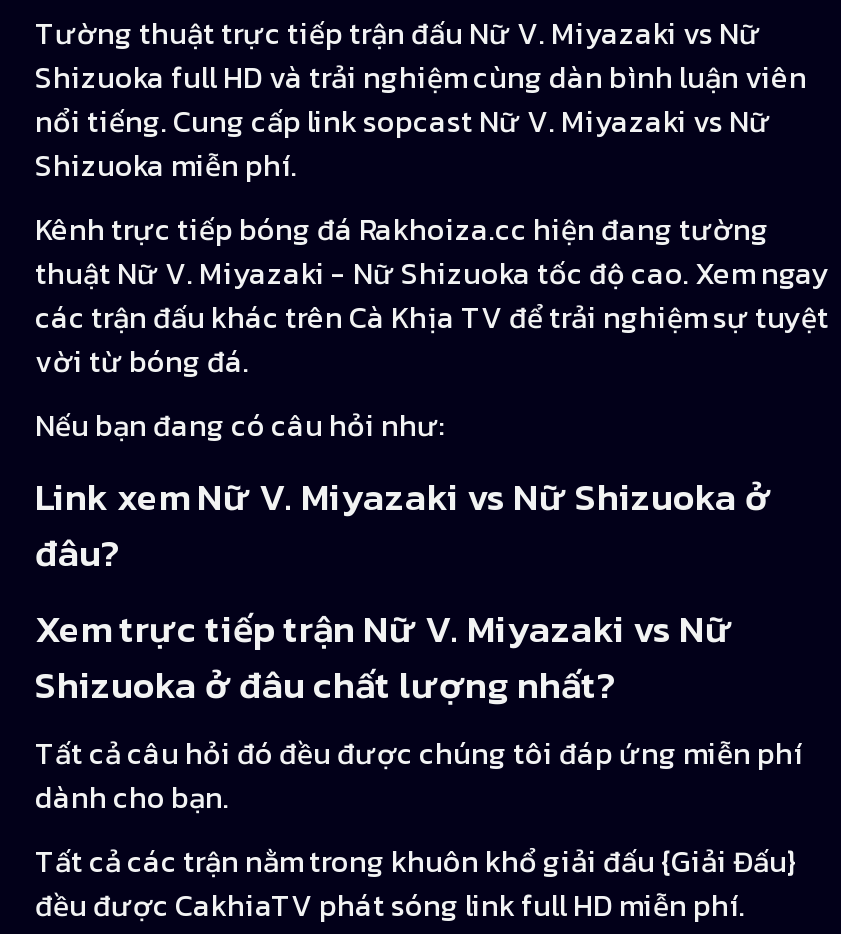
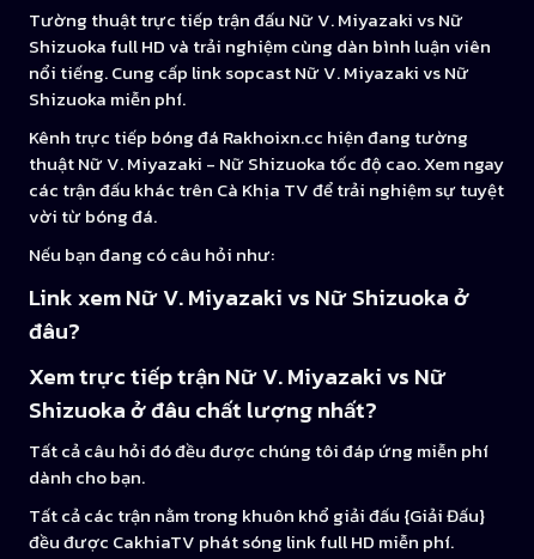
- Kênh trực tiếp bóng đá Rakhoiza.cc hiện đang tường
+ Kênh trực tiếp bóng đá Rakhoixn.cc hiện đang tường
